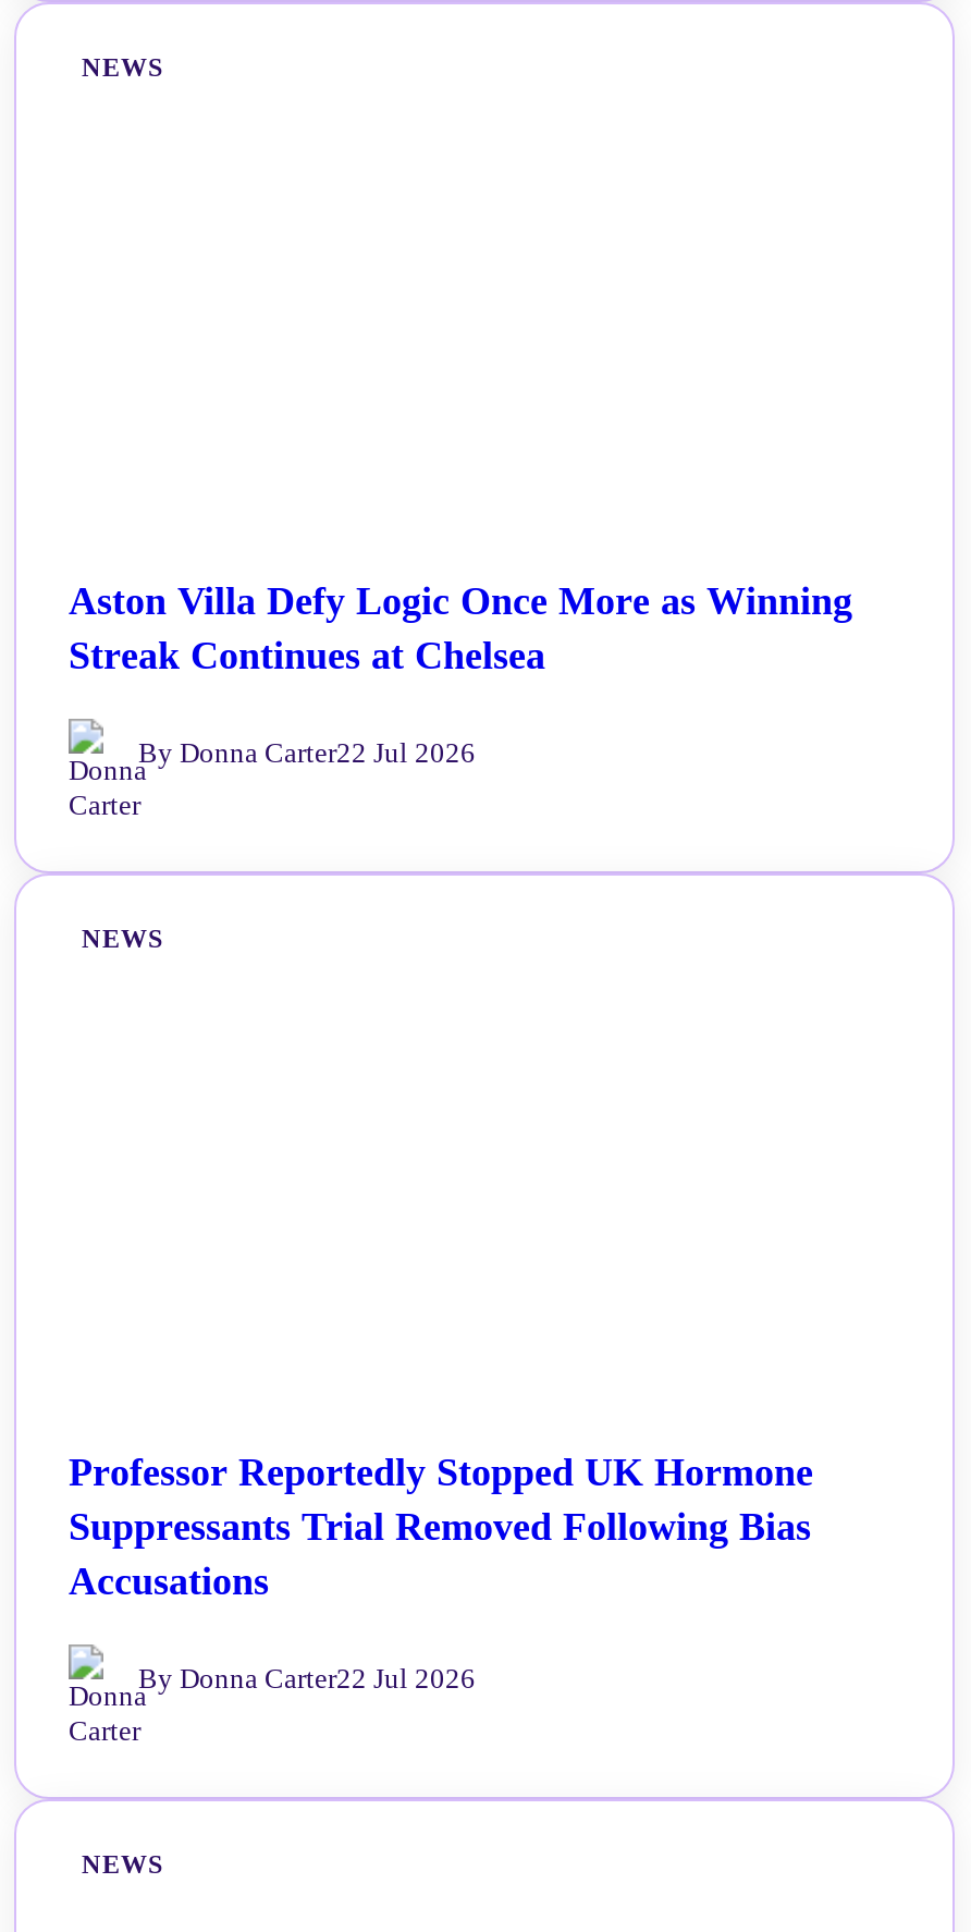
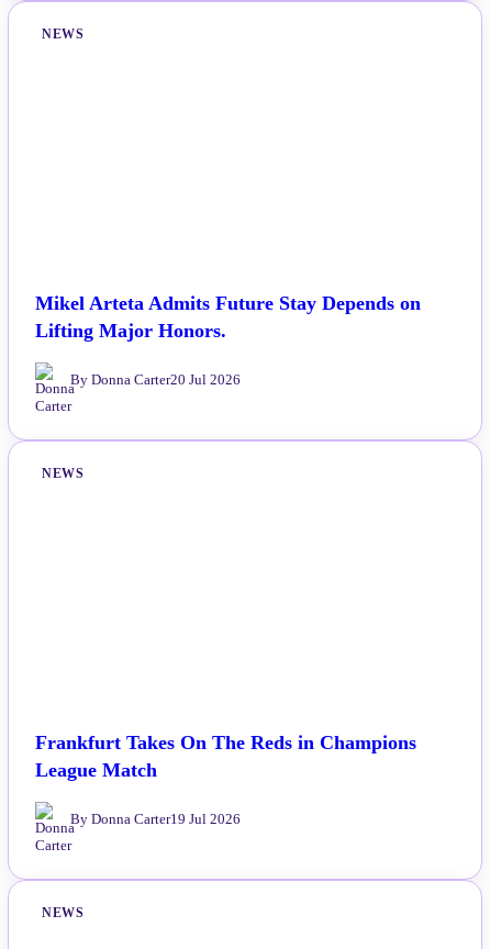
- Aston Villa Defy Logic Once More as Winning
- Streak Continues at Chelsea
+ Mikel Arteta Admits Future Stay Depends on
+ Lifting Major Honors.

- By Donna Carter22 Jul 2026
+ By Donna Carter20 Jul 2026

- Professor Reportedly Stopped UK Hormone
- Suppressants Trial Removed Following Bias
- Accusations
+ Frankfurt Takes On The Reds in Champions
+ League Match

- By Donna Carter22 Jul 2026
+ By Donna Carter19 Jul 2026
